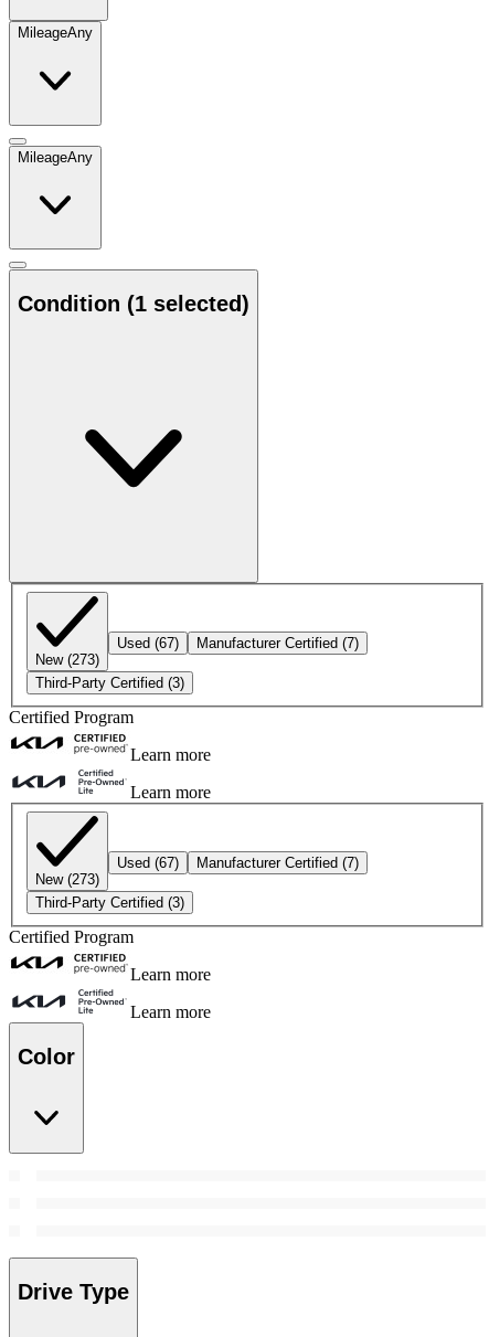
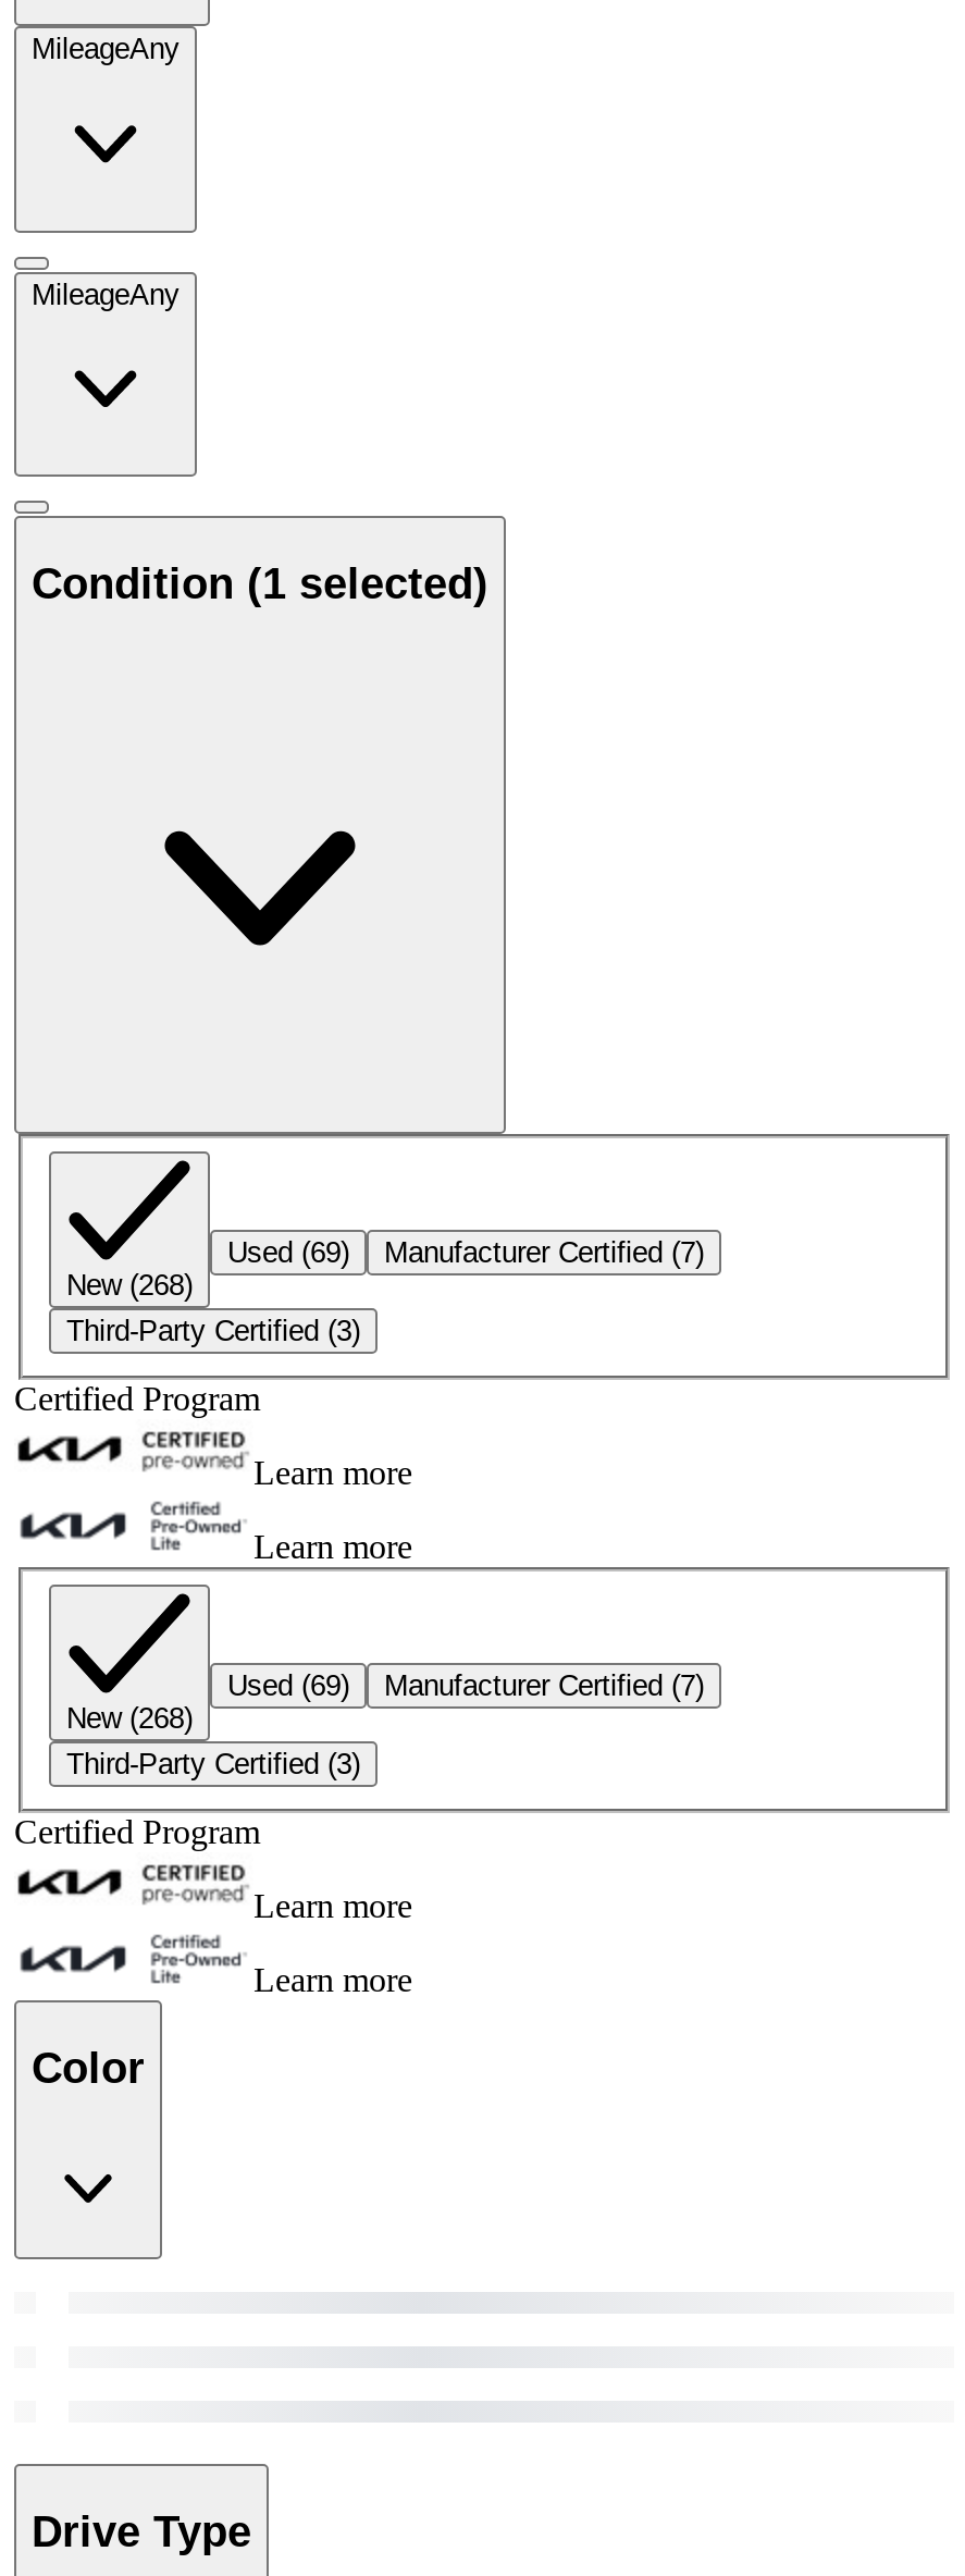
- Used (67) Manufacturer Certified (7)
+ Used (69) Manufacturer Certified (7)

- New (273)
+ New (268)

- Used (67) Manufacturer Certified (7)
+ Used (69) Manufacturer Certified (7)

- New (273)
+ New (268)
